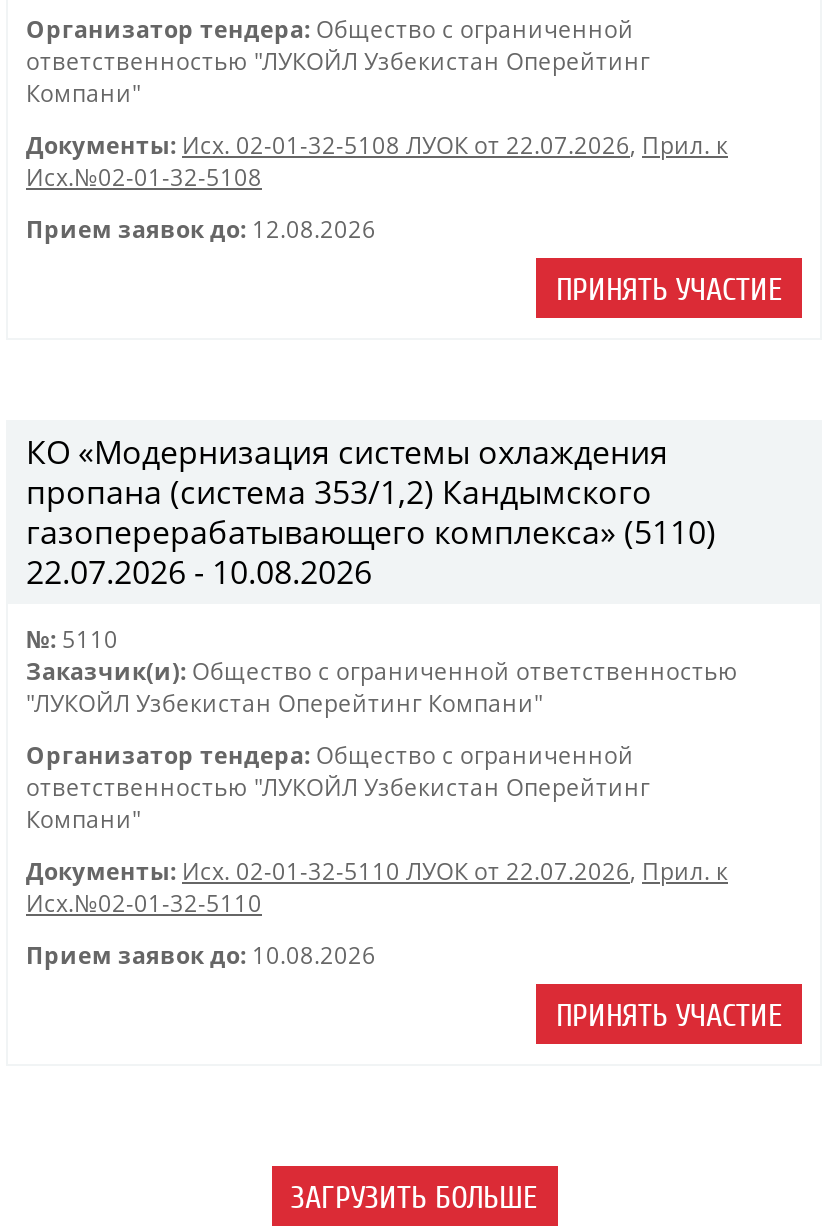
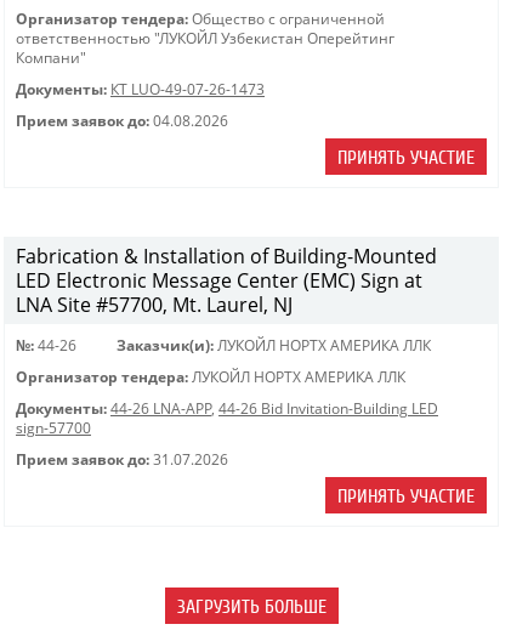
- Документы: Исх. 02-01-32-5108 ЛУОК от 22.07.2026, Прил. к
- Исх.№02-01-32-5108
+ Документы: КТ LUO-49-07-26-1473

- Прием заявок до: 12.08.2026
+ Прием заявок до: 04.08.2026

- КО «Модернизация системы охлаждения
- пропана (система 353/1,2) Кандымского
- газоперерабатывающего комплекса» (5110)
- 22.07.2026 - 10.08.2026
+ Fabrication & Installation of Building-Mounted
+ LED Electronic Message Center (EMC) Sign at
+ LNA Site #57700, Mt. Laurel, NJ

- №: 5110
- Заказчик(и): Общество с ограниченной ответственностью
- "ЛУКОЙЛ Узбекистан Оперейтинг Компани"
+ №: 44-26
+ Заказчик(и): ЛУКОЙЛ НОРТХ АМЕРИКА ЛЛК

- Организатор тендера: Общество с ограниченной
- ответственностью "ЛУКОЙЛ Узбекистан Оперейтинг
- Компани"
+ Организатор тендера: ЛУКОЙЛ НОРТХ АМЕРИКА ЛЛК

- Документы: Исх. 02-01-32-5110 ЛУОК от 22.07.2026, Прил. к
- Исх.№02-01-32-5110
+ Документы: 44-26 LNA-APP, 44-26 Bid Invitation-Building LED
+ sign-57700

- Прием заявок до: 10.08.2026
+ Прием заявок до: 31.07.2026
